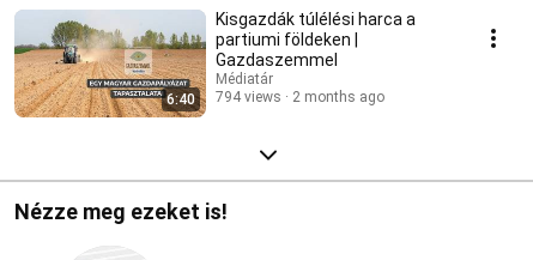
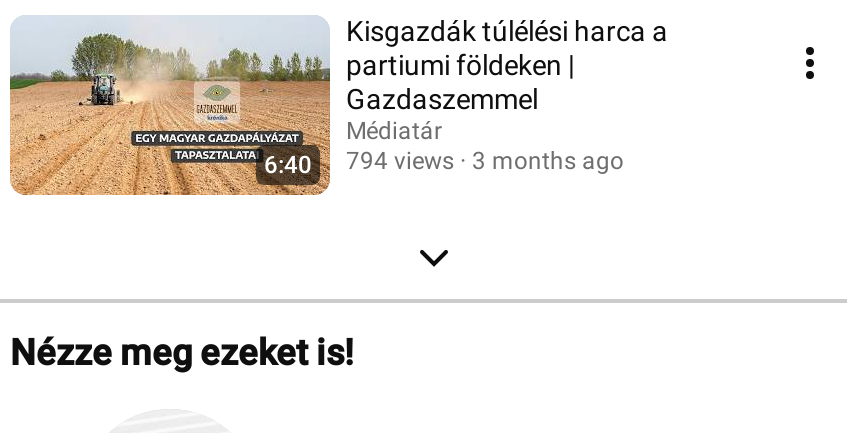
- 6:40 794 views 2 months ago
+ 6:40 794 views 3 months ago
